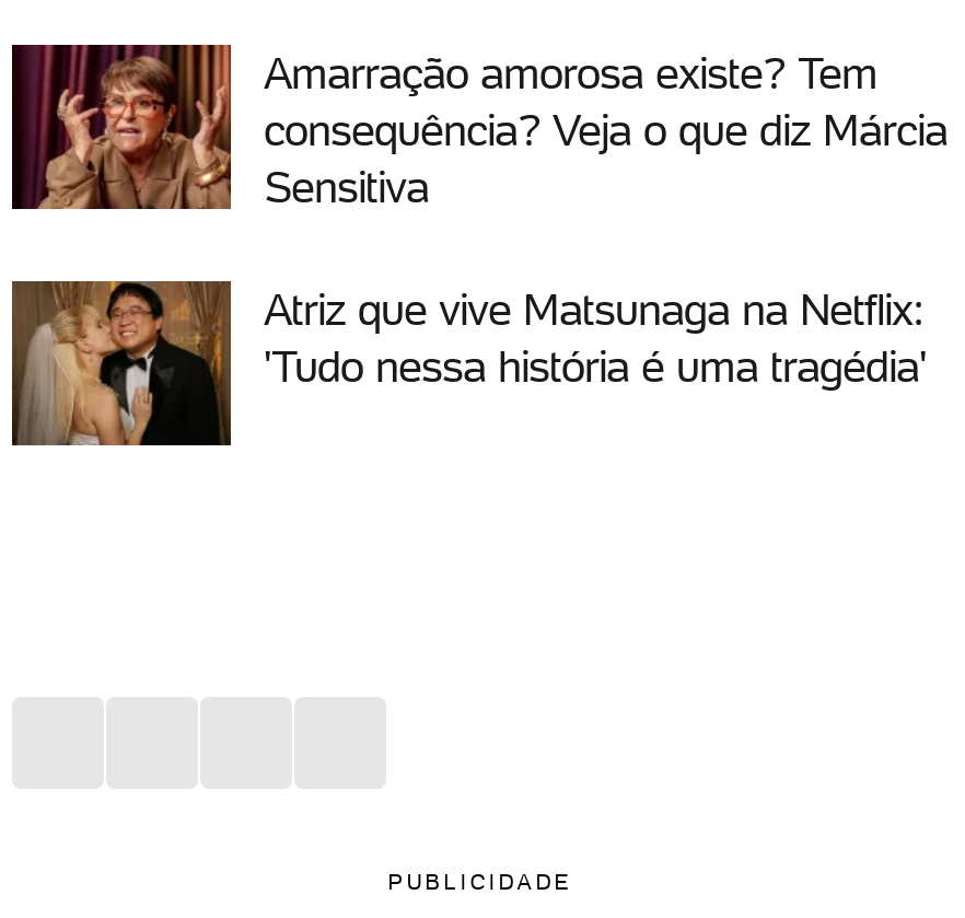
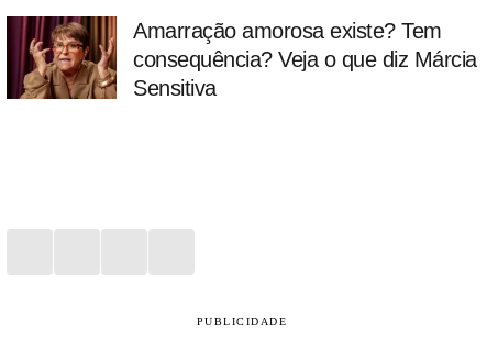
- [image]
- Atriz que vive Matsunaga na Netflix:
- 'Tudo nessa história é uma tragédia'
